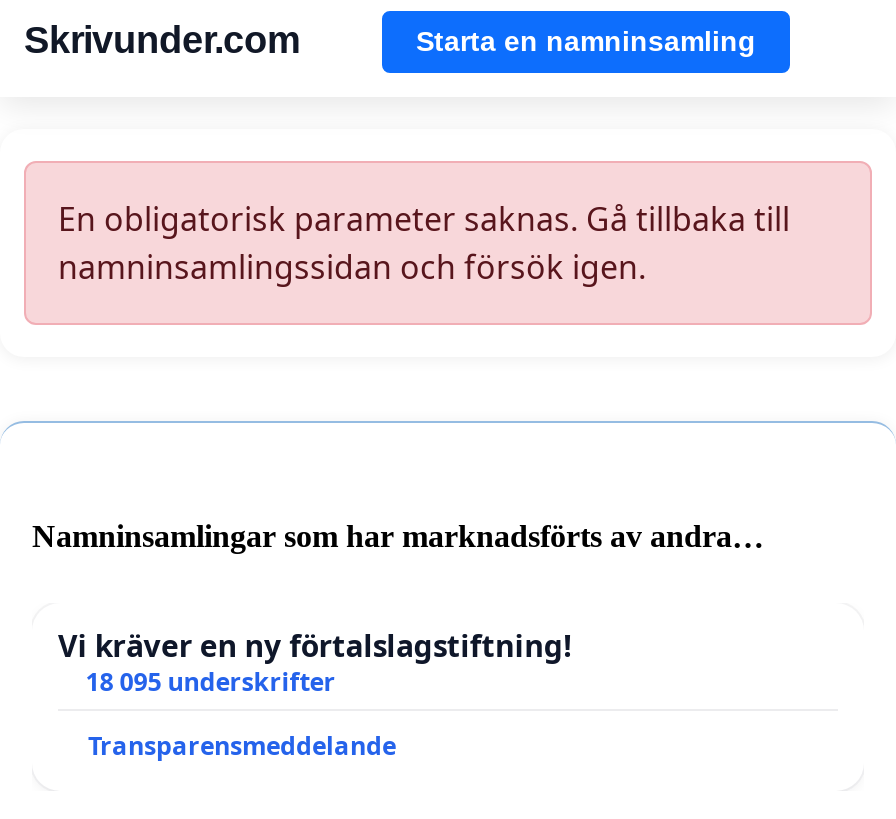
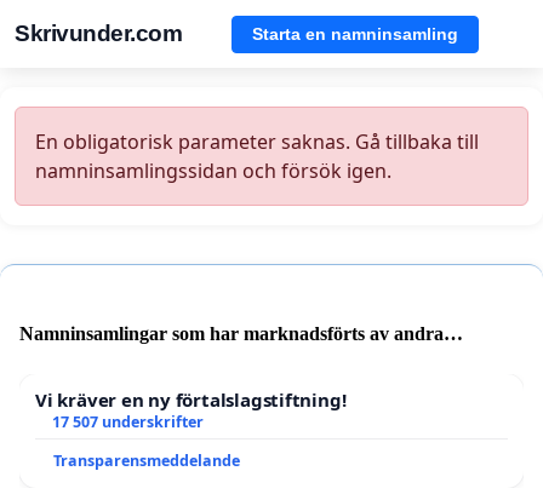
- 18 095 underskrifter
+ 17 507 underskrifter
